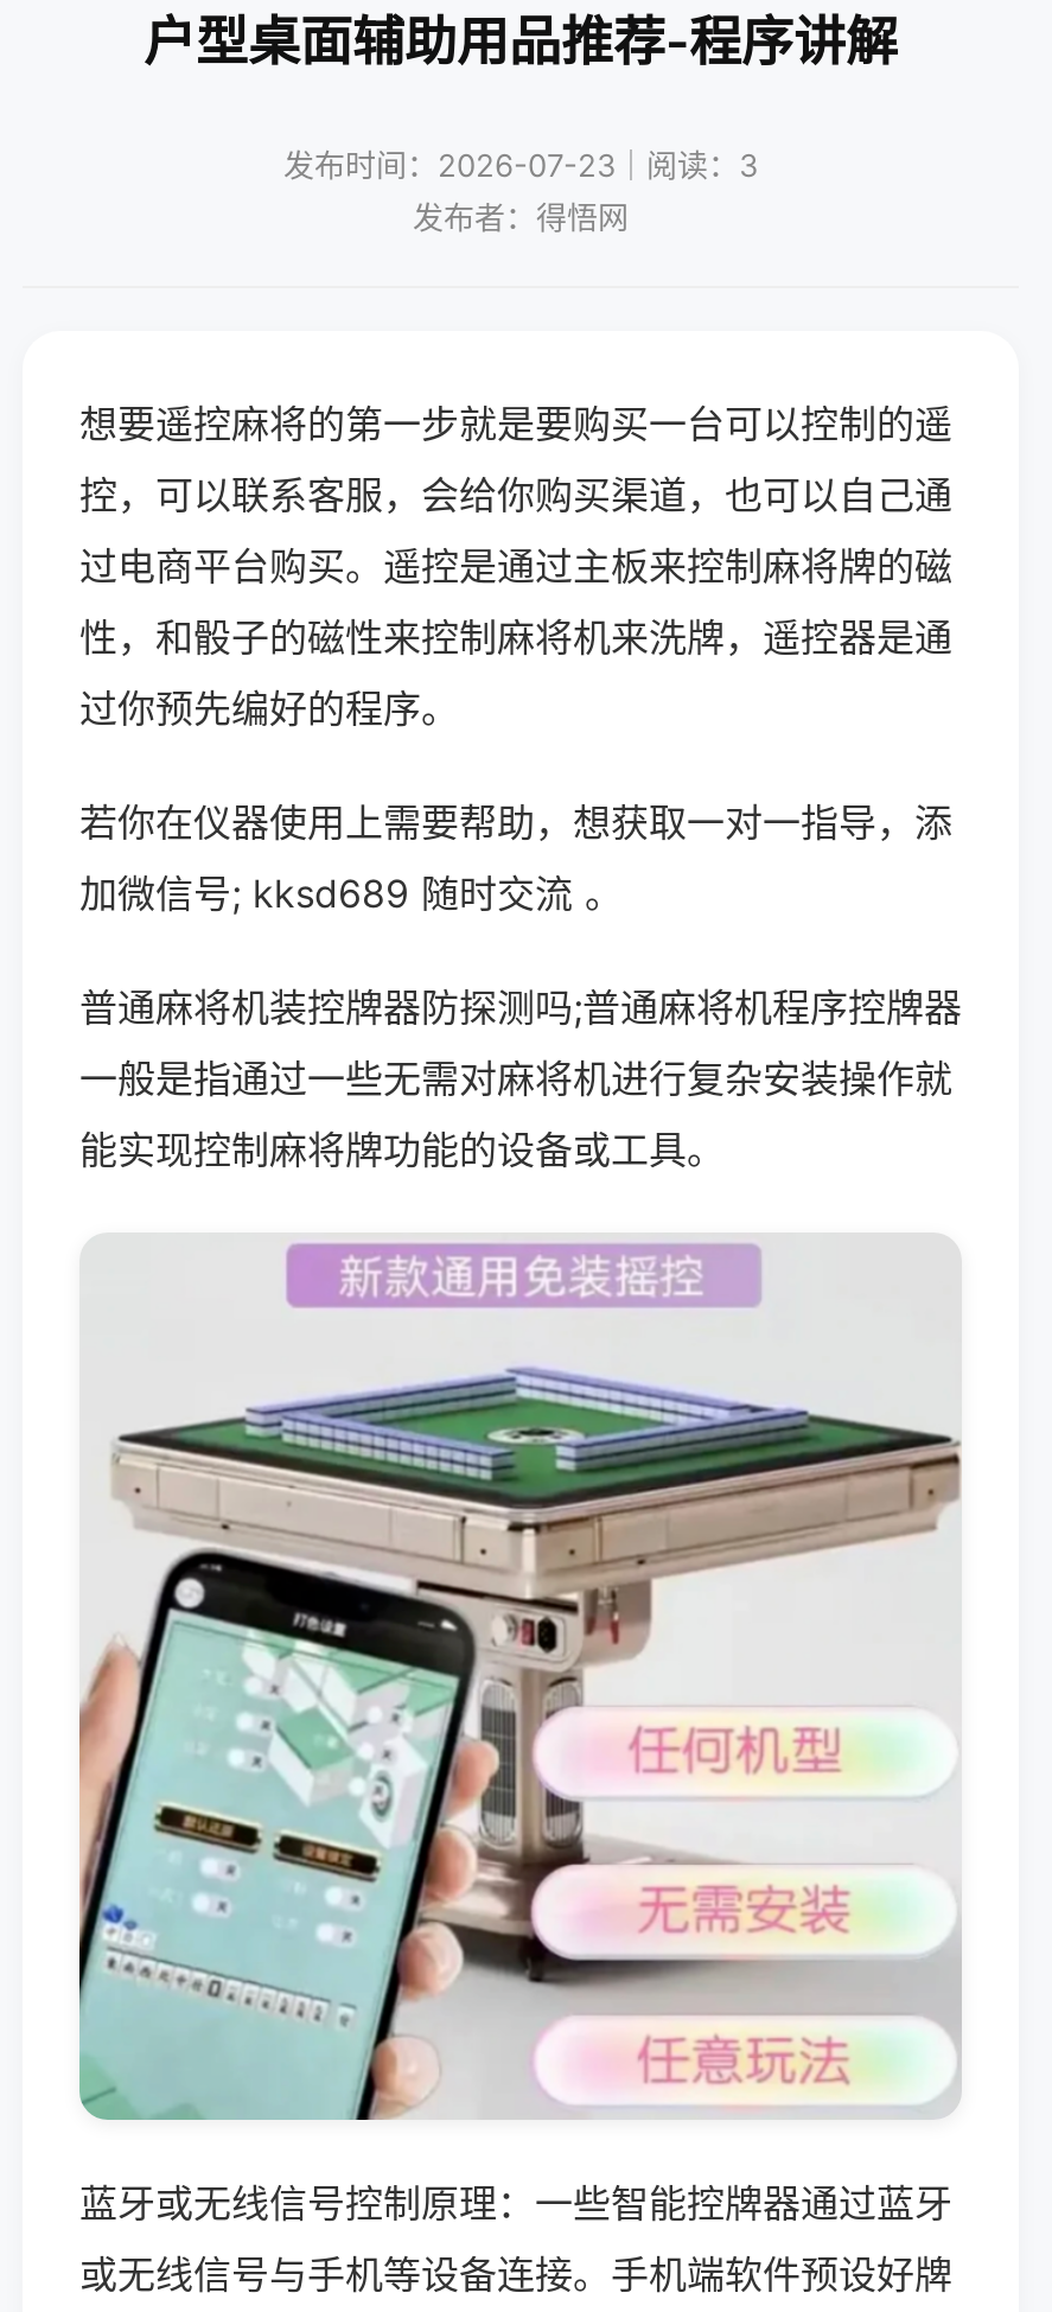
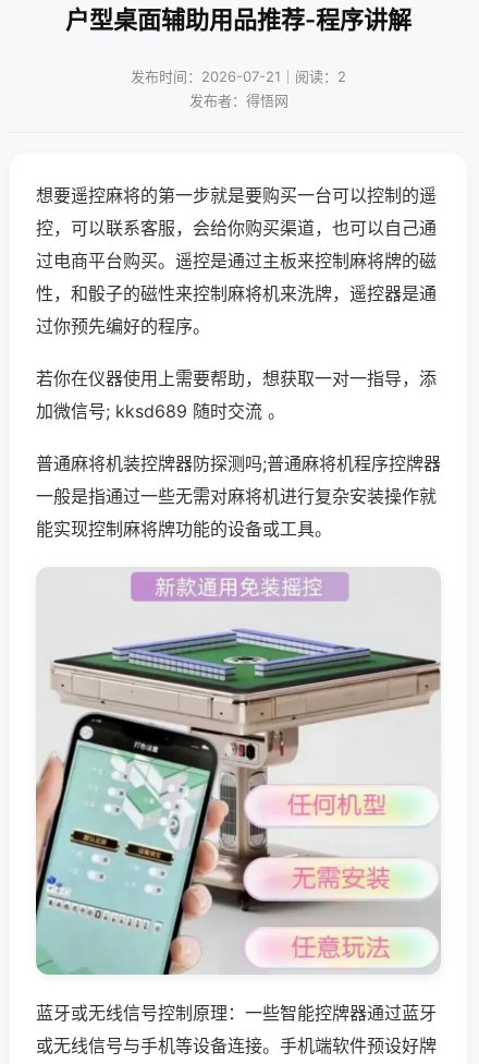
- 发布时间：2026-07-23｜阅读：3
+ 发布时间：2026-07-21｜阅读：2
